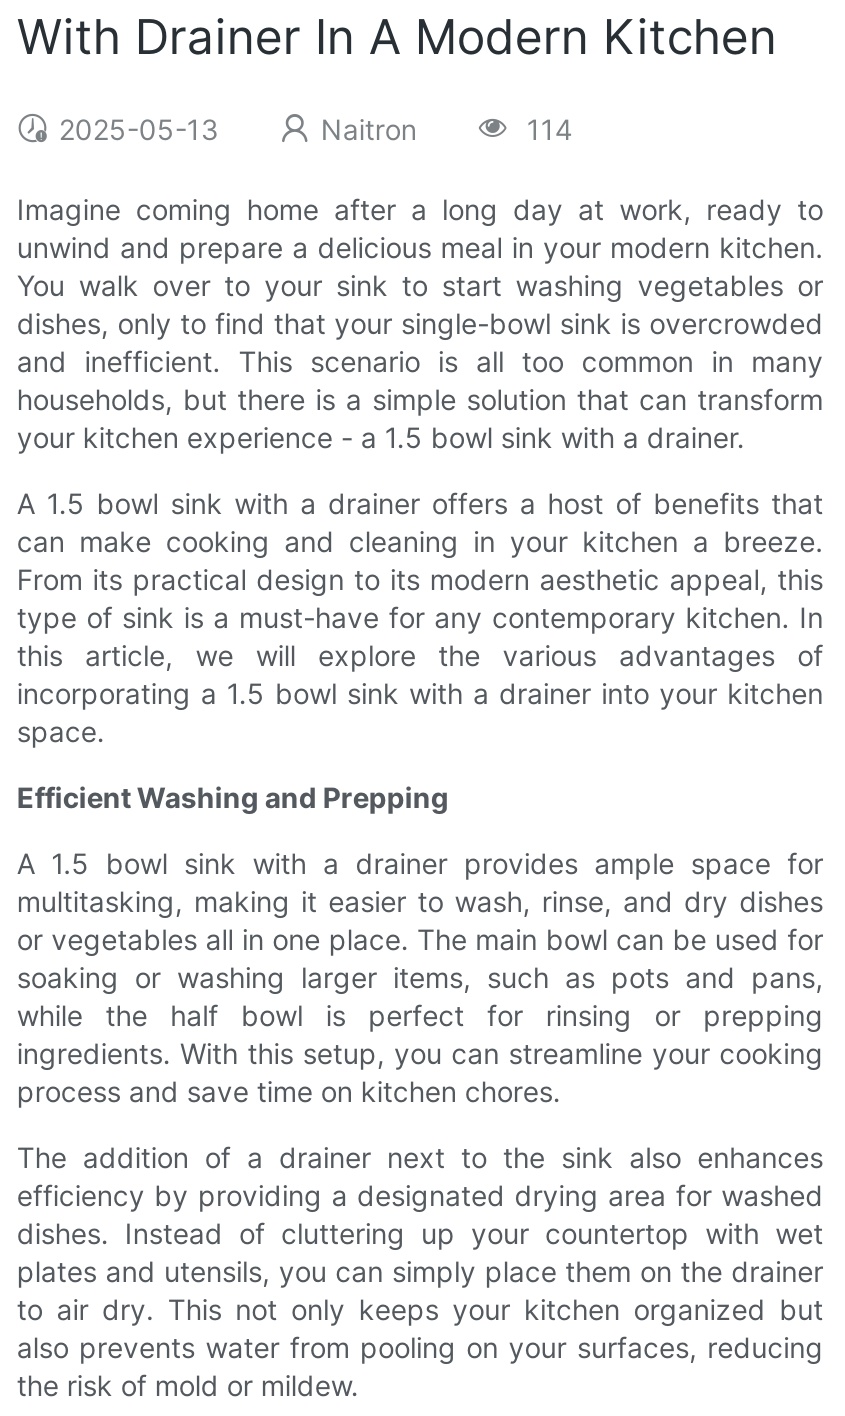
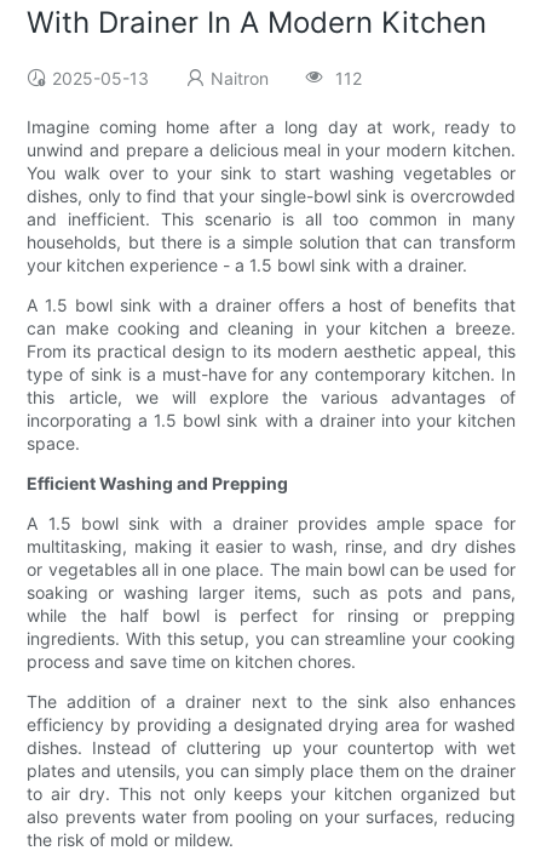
- 114
+ 112
